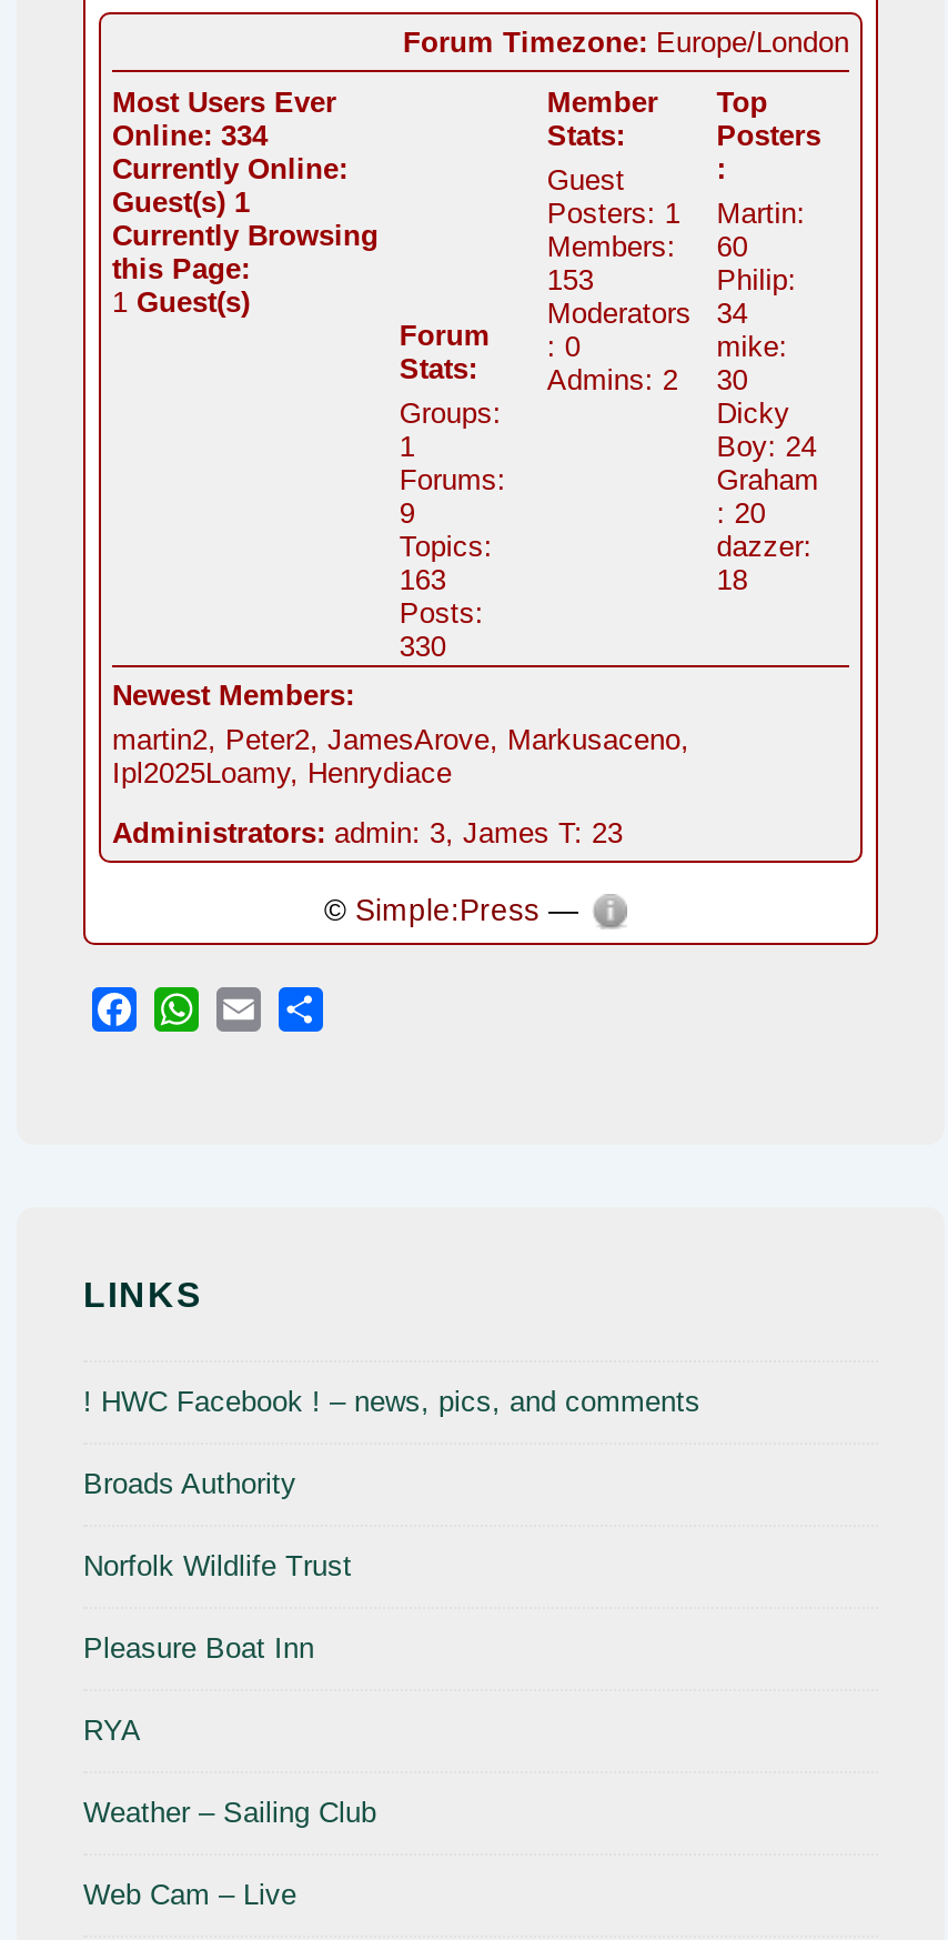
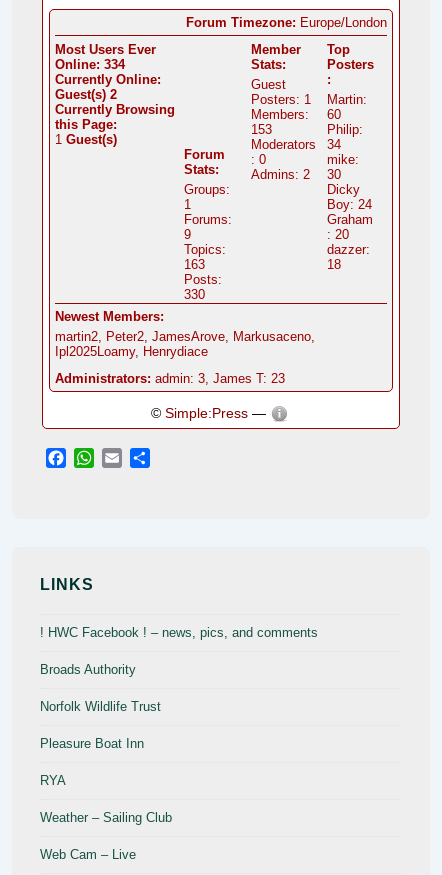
- Guest(s)1
+ Guest(s)2
